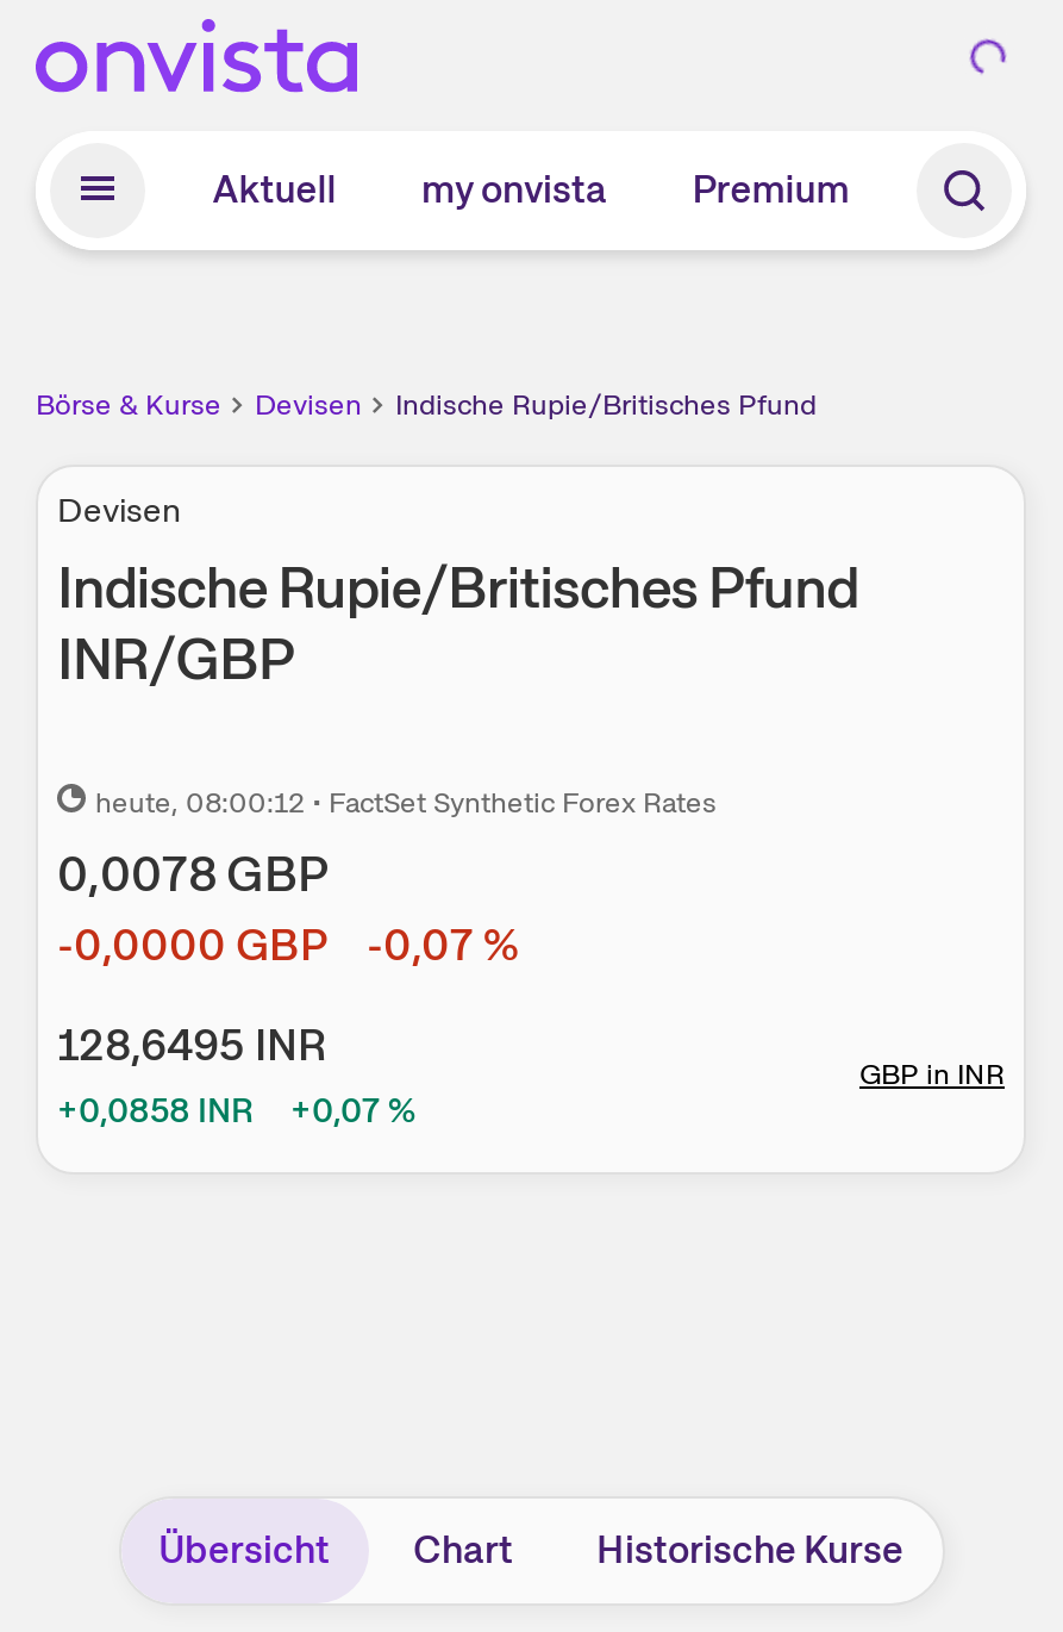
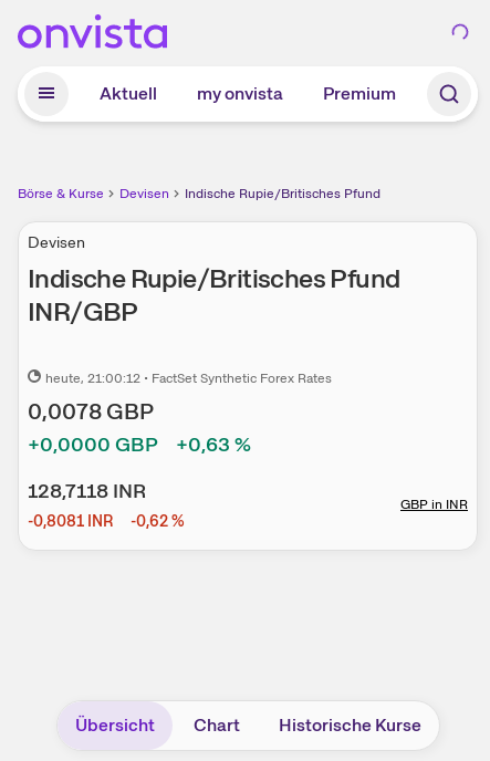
- heute, 08:00:12 • FactSet Synthetic Forex Rates
+ heute, 21:00:12 • FactSet Synthetic Forex Rates

- -0,0000 GBP
+ +0,0000 GBP

- -0,07 %
+ +0,63 %

- 128,6495 INR
+ 128,7118 INR

- +0,0858 INR
+ -0,8081 INR

- +0,07 %
+ -0,62 %
